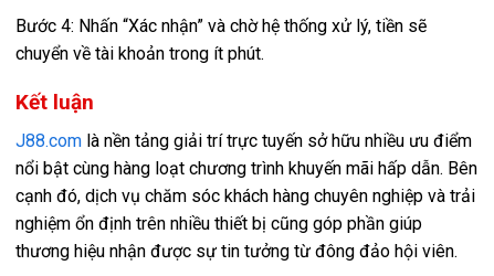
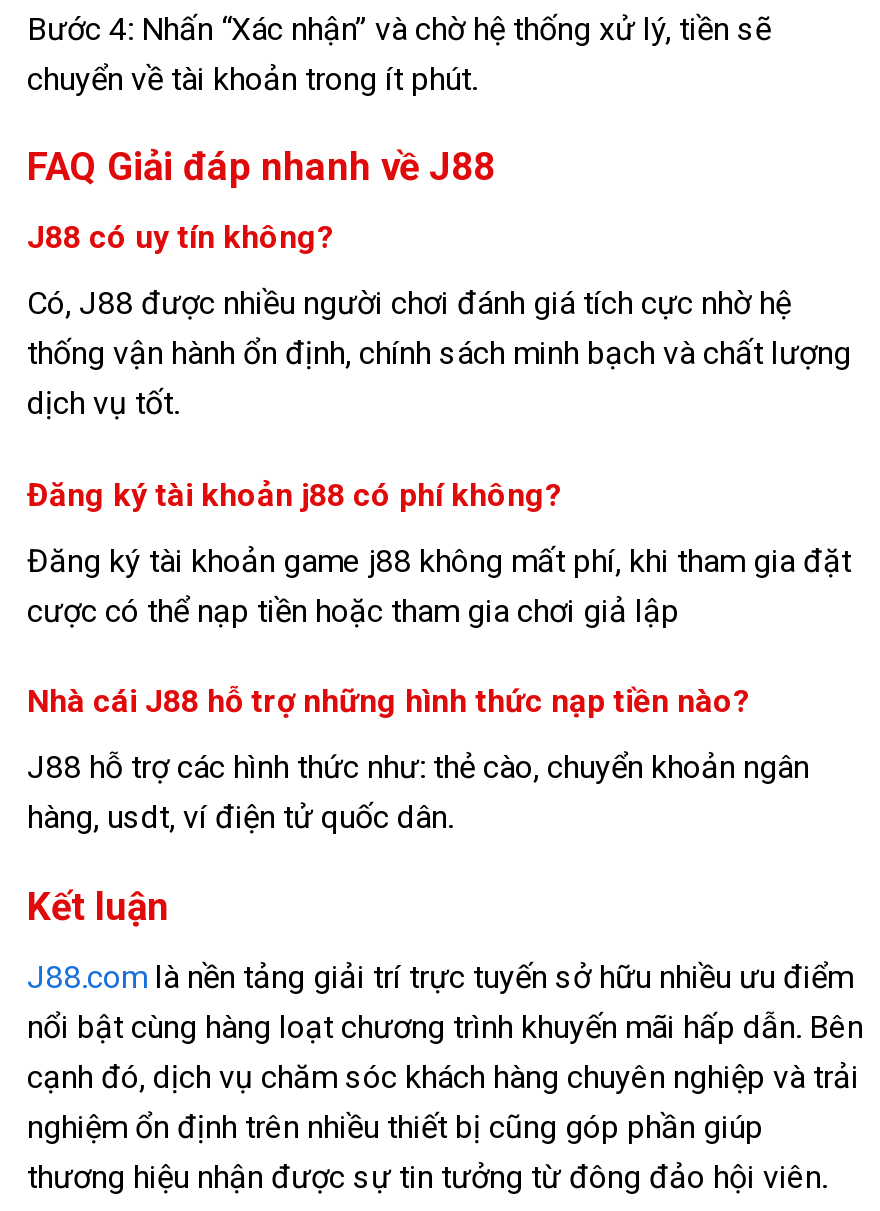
+ FAQ Giải đáp nhanh về J88
+ J88 có uy tín không?
+ Có, J88 được nhiều người chơi đánh giá tích cực nhờ hệ
+ thống vận hành ổn định, chính sách minh bạch và chất lượng
+ dịch vụ tốt.
+ Đăng ký tài khoản j88 có phí không?
+ Đăng ký tài khoản game j88 không mất phí, khi tham gia đặt
+ cược có thể nạp tiền hoặc tham gia chơi giả lập
+ Nhà cái J88 hỗ trợ những hình thức nạp tiền nào?
+ J88 hỗ trợ các hình thức như: thẻ cào, chuyển khoản ngân
+ hàng, usdt, ví điện tử quốc dân.
